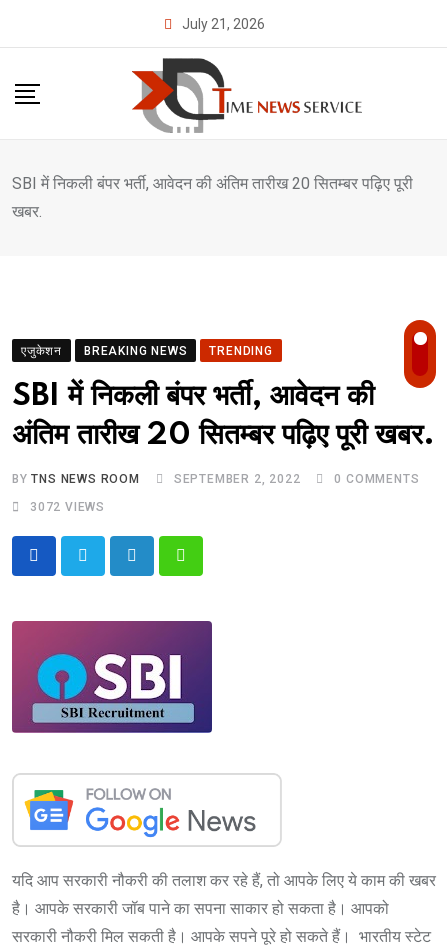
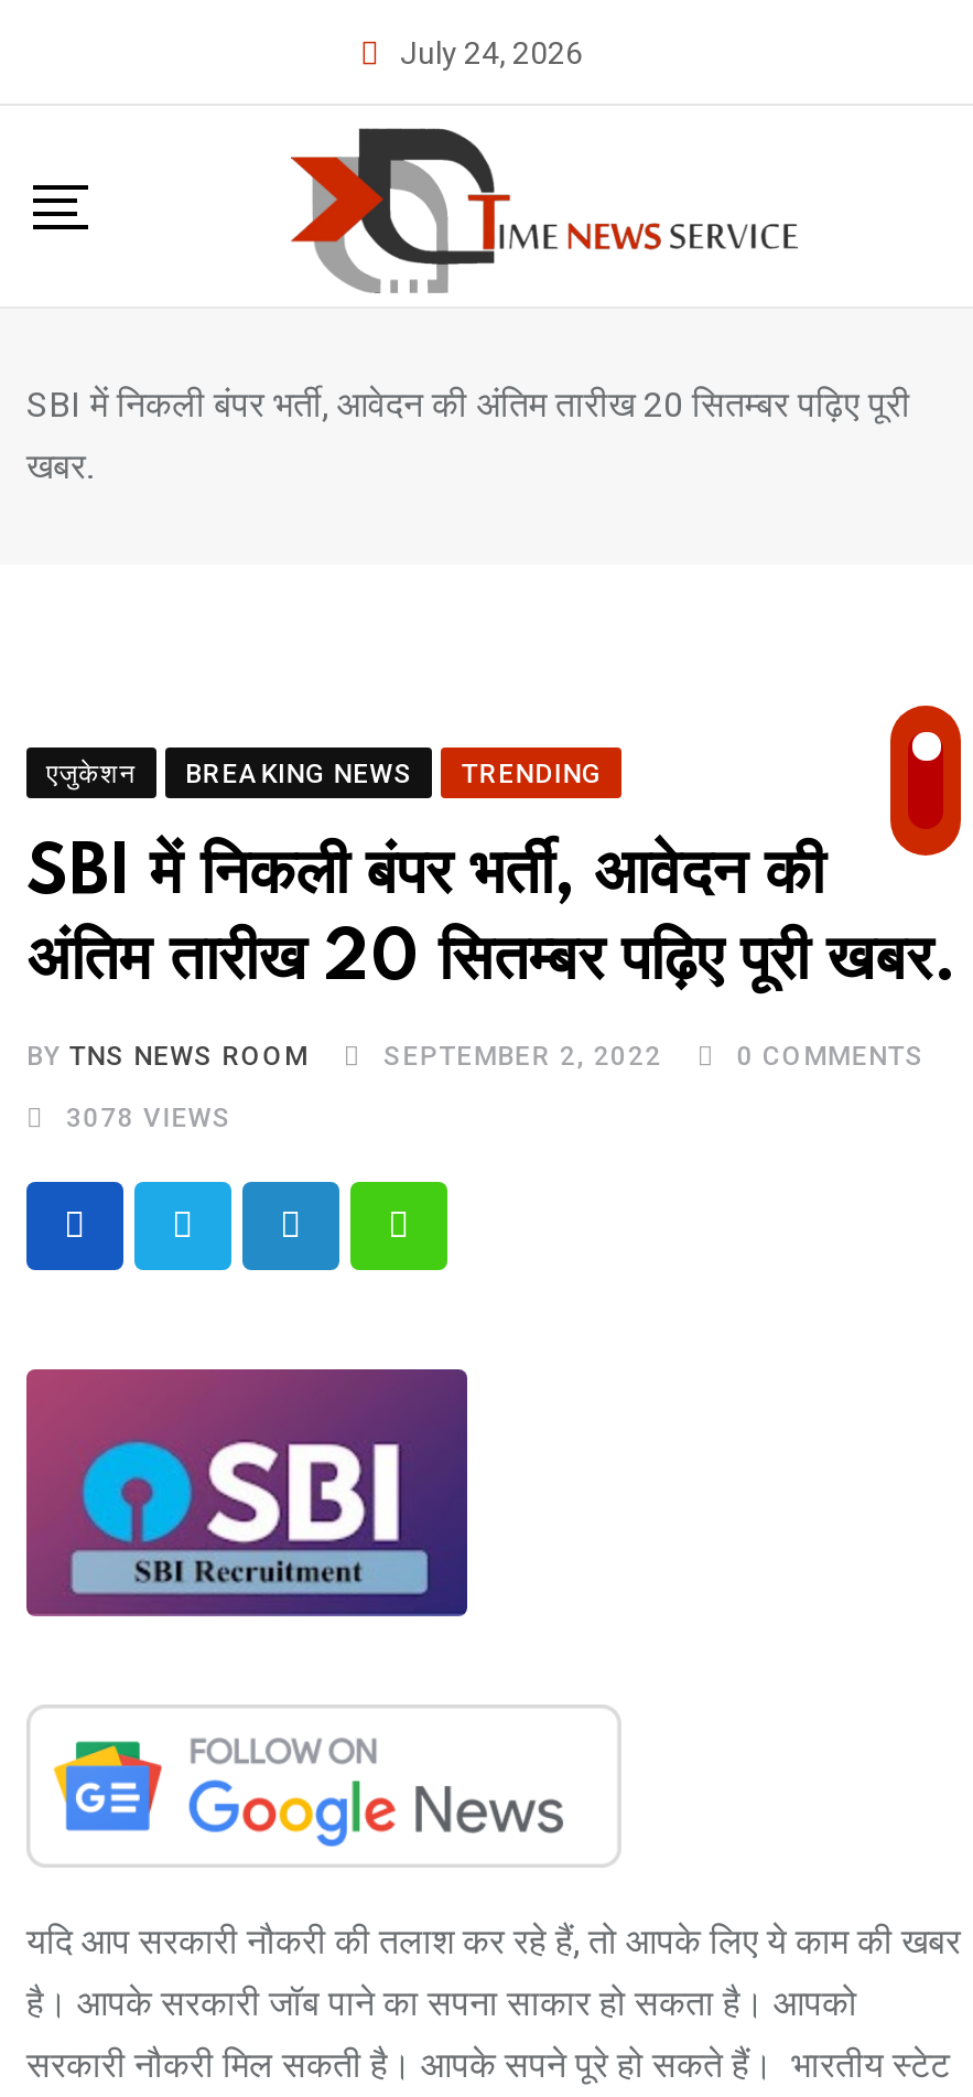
- July 21, 2026
+ July 24, 2026

- 3072 VIEWS
+ 3078 VIEWS
